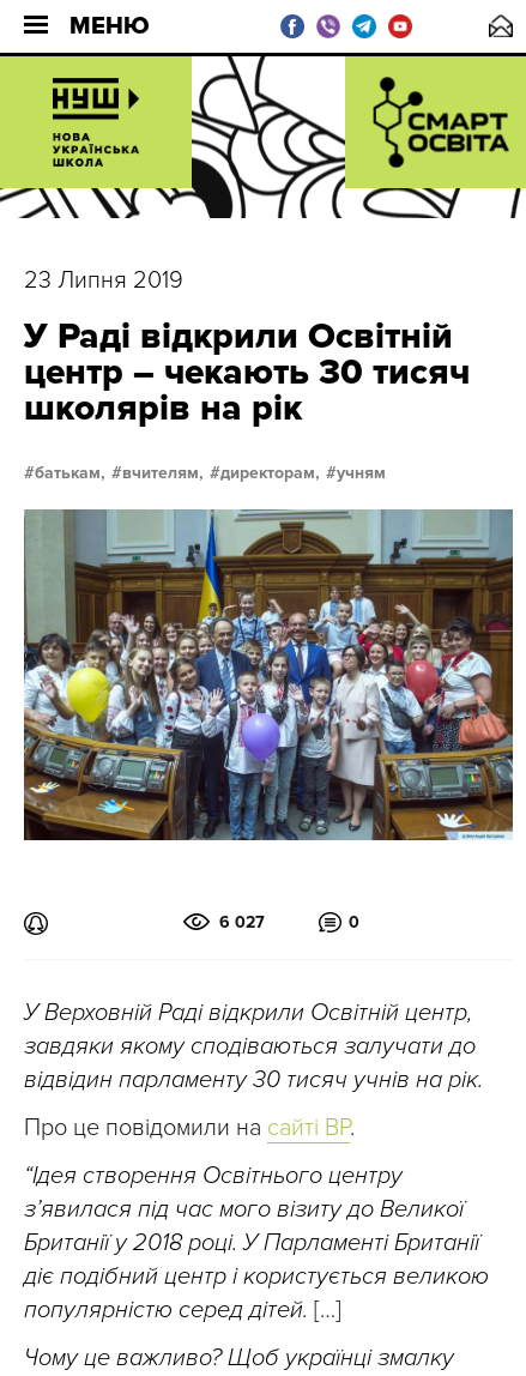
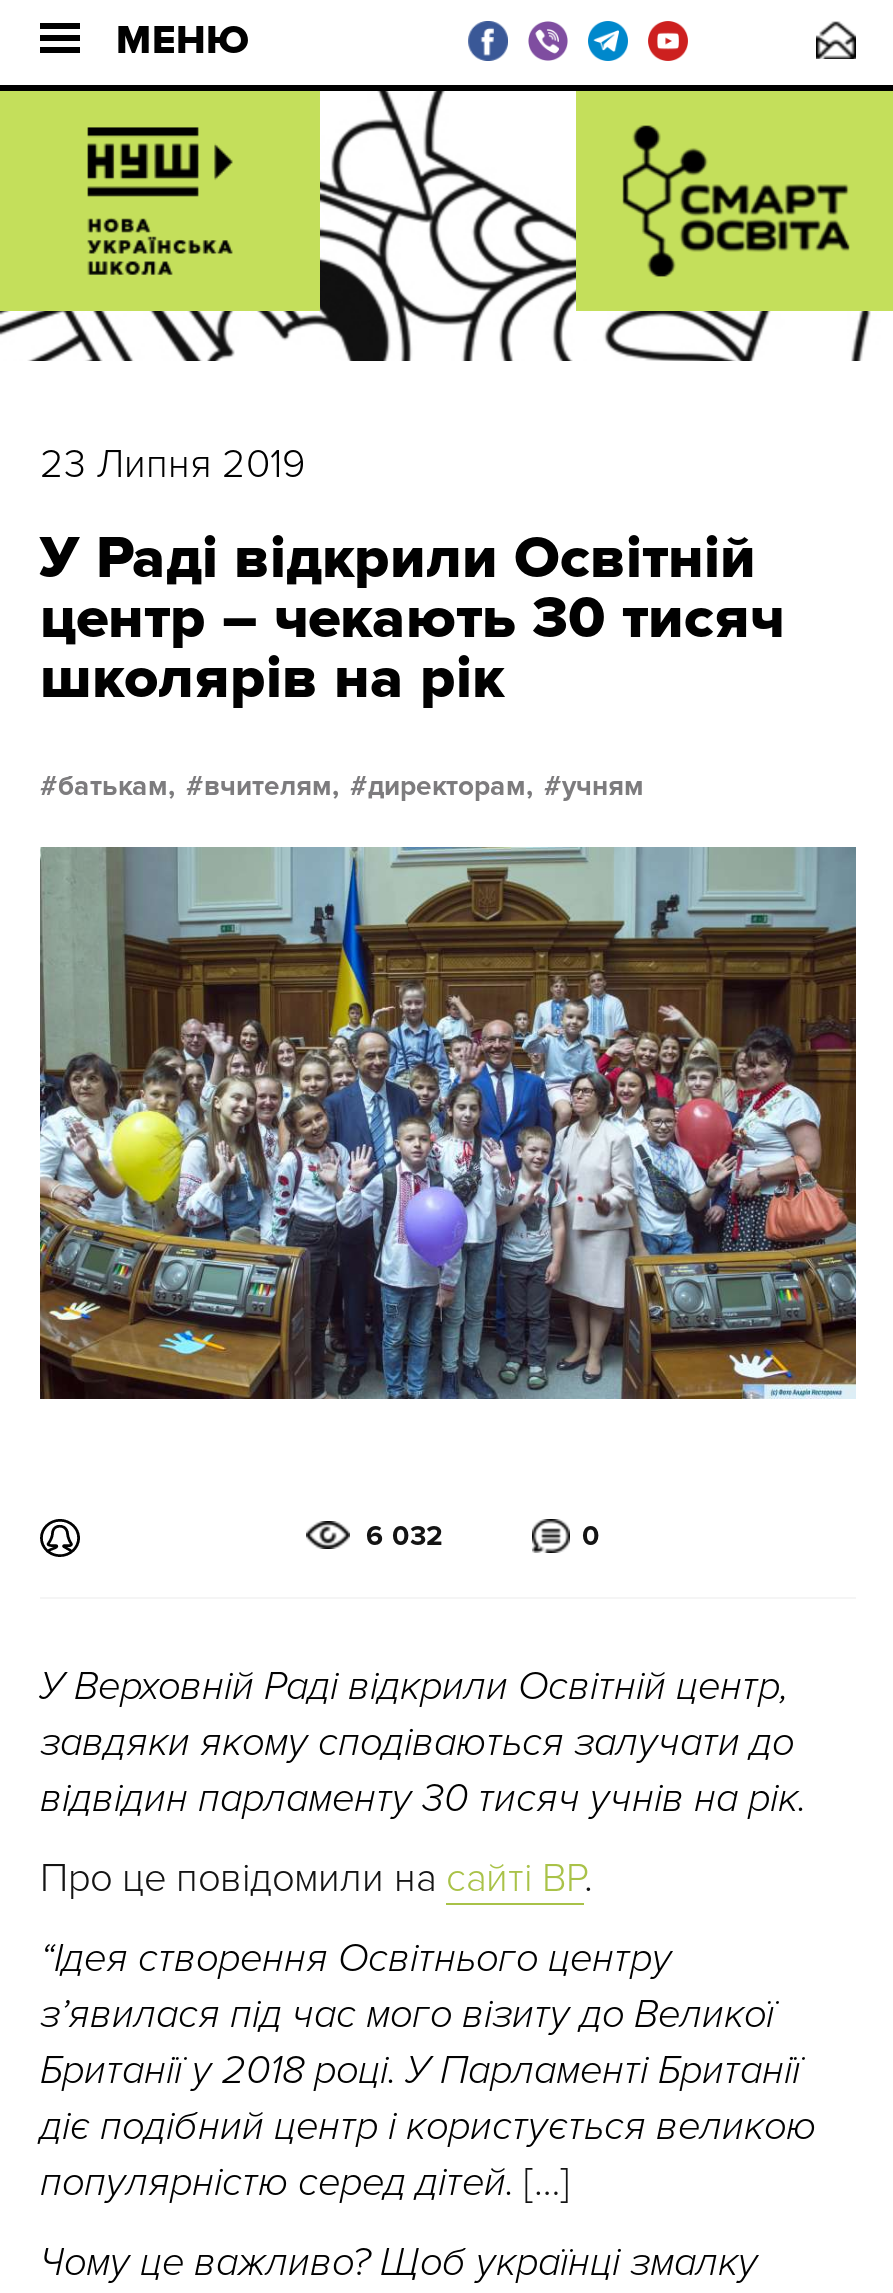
- 6 027
+ 6 032
